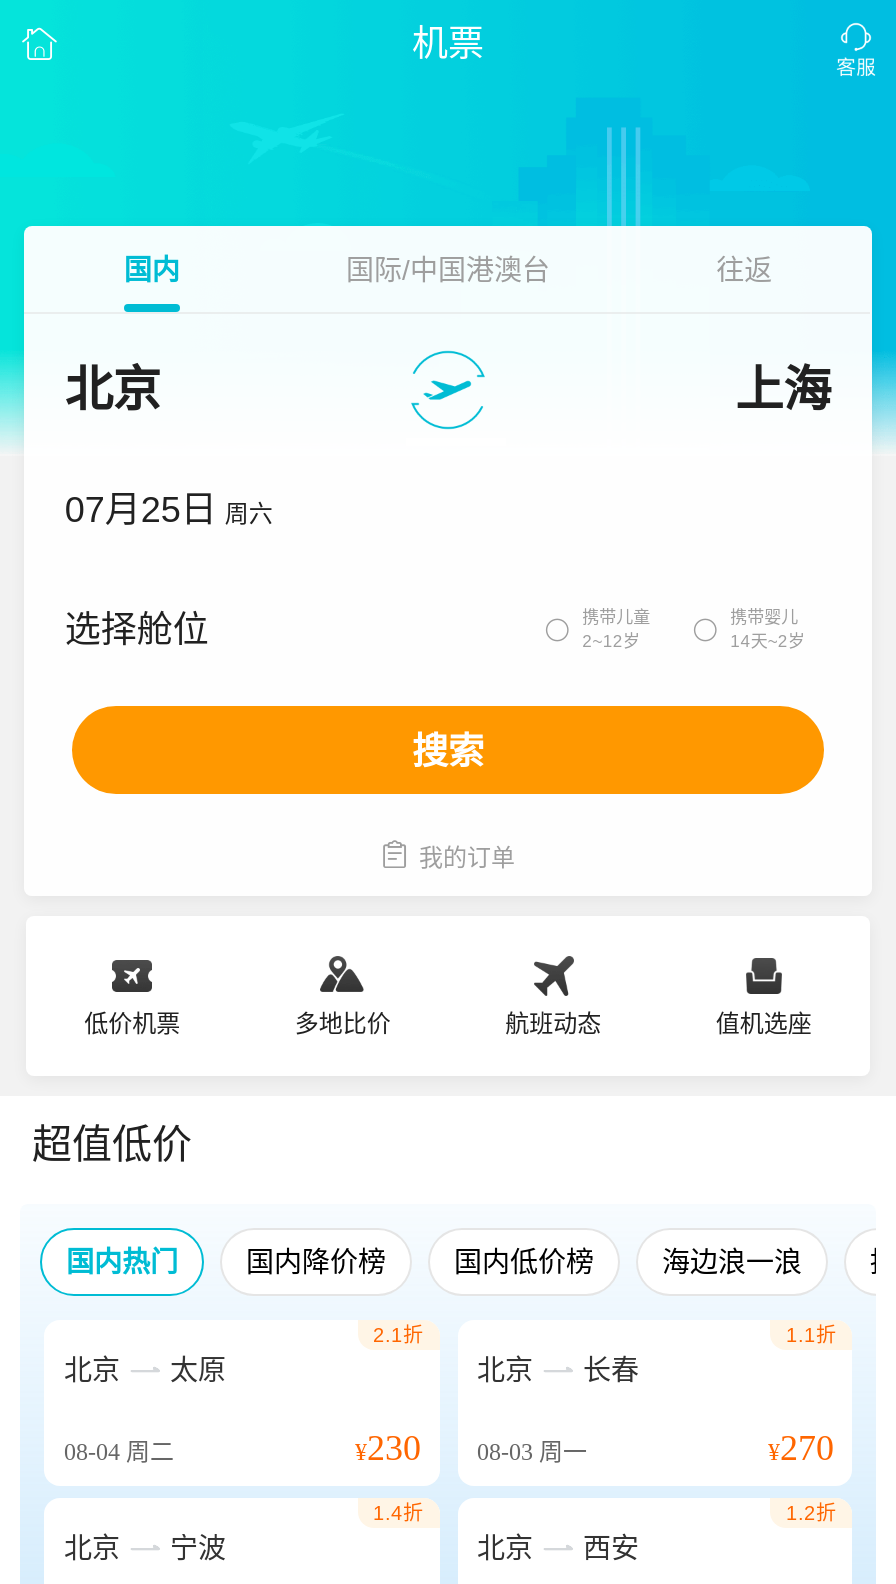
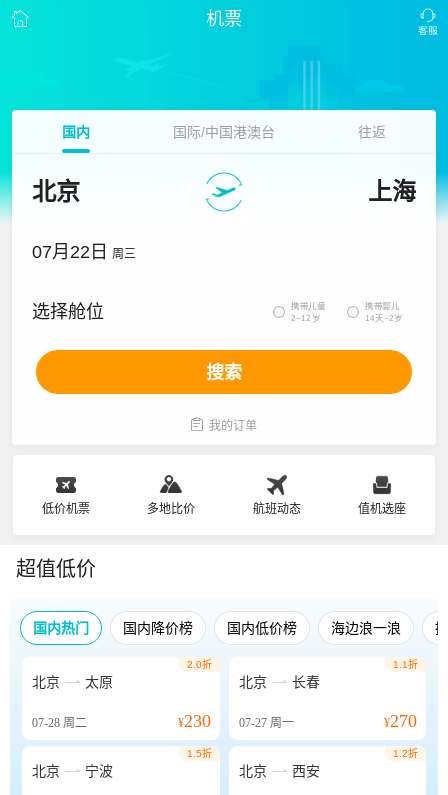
- 07月25日 周六
+ 07月22日 周三

- 2.1折
+ 2.0折

- 08-04周二
+ 07-28周二

- ¥230 08-03周一
+ ¥230 07-27周一

- 1.4折
+ 1.5折
